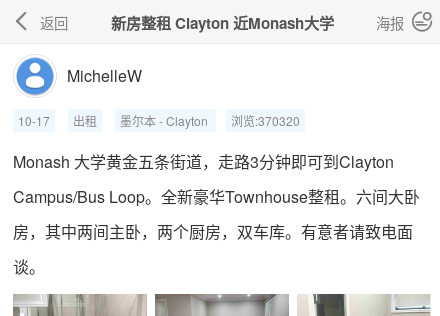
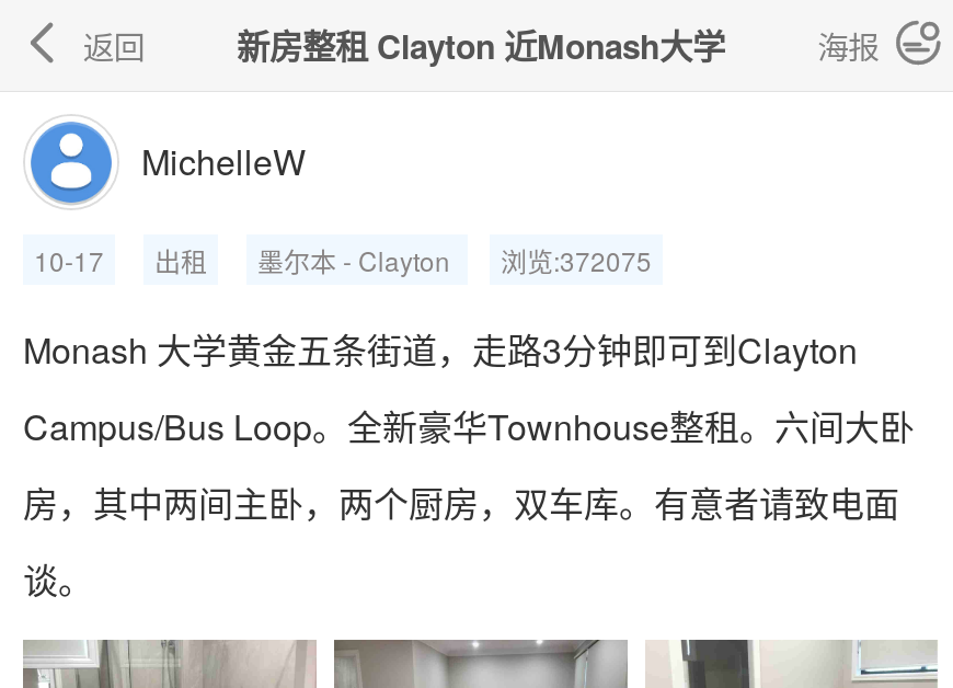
- 10-17 出租 墨尔本 - Clayton 浏览:370320
+ 10-17 出租 墨尔本 - Clayton 浏览:372075
